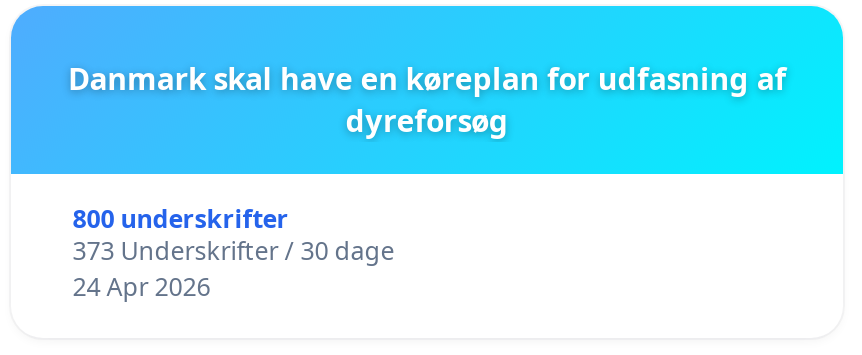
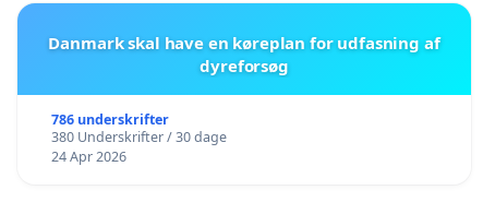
- 800 underskrifter
+ 786 underskrifter

- 373 Underskrifter / 30 dage
+ 380 Underskrifter / 30 dage
